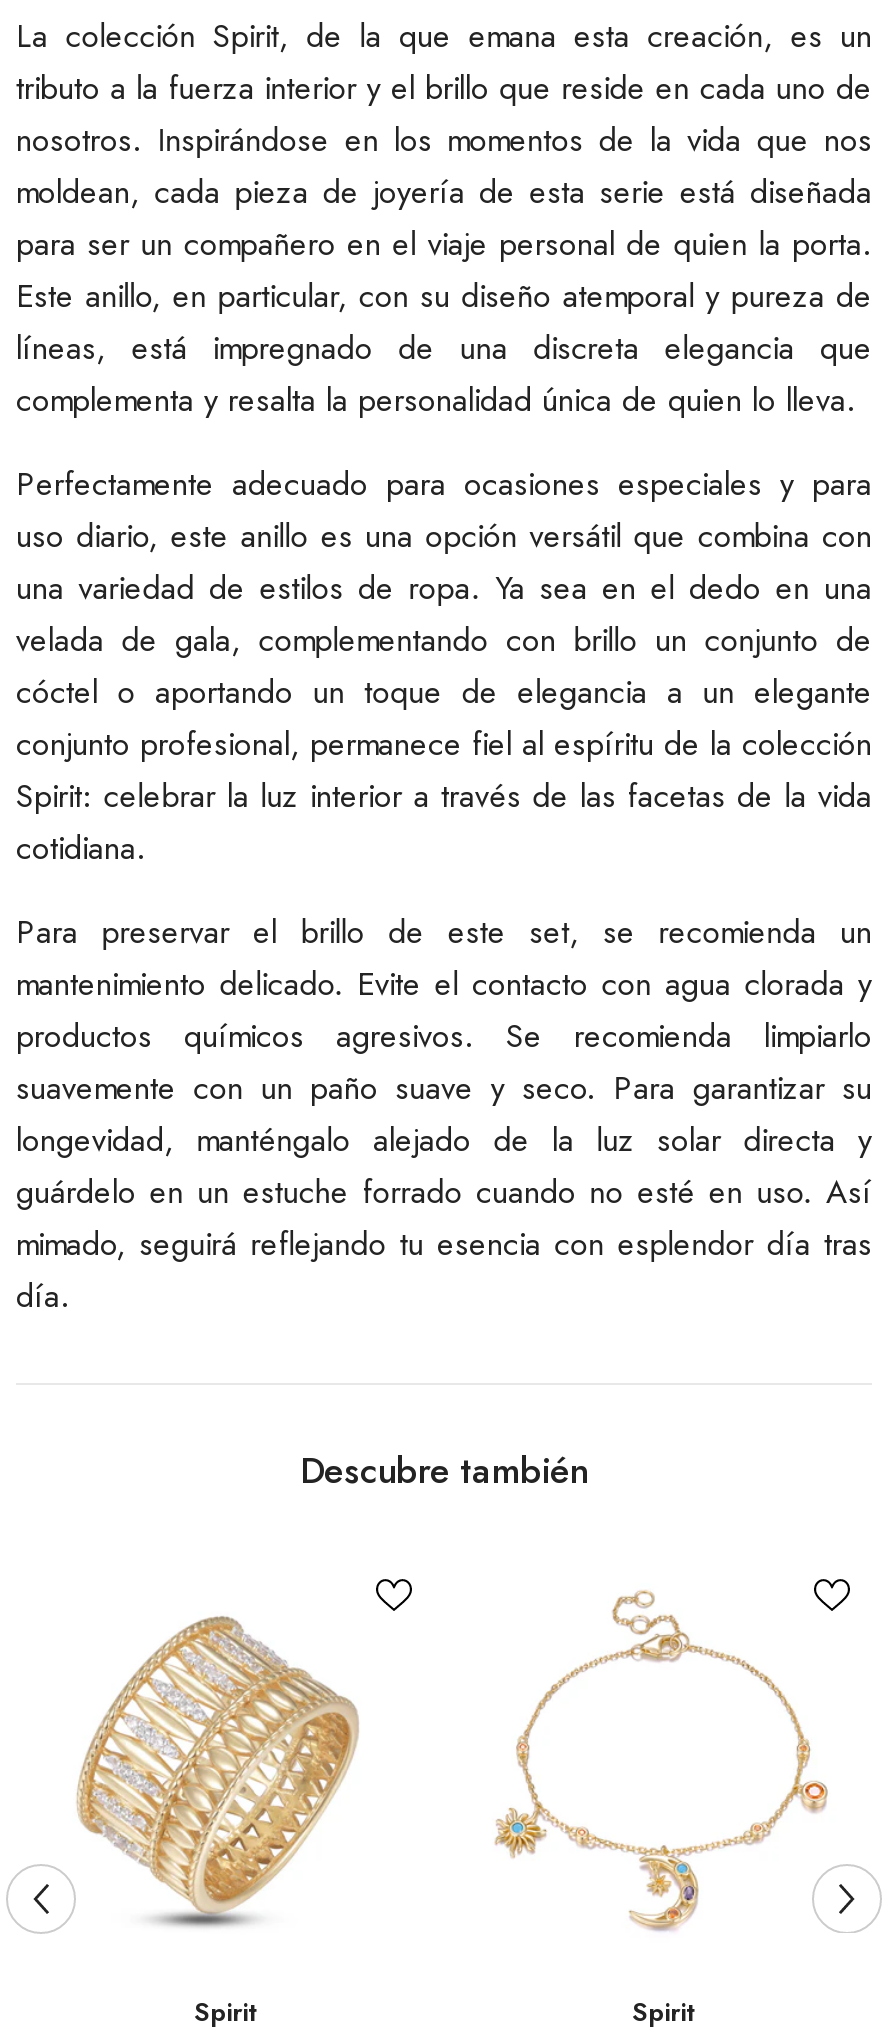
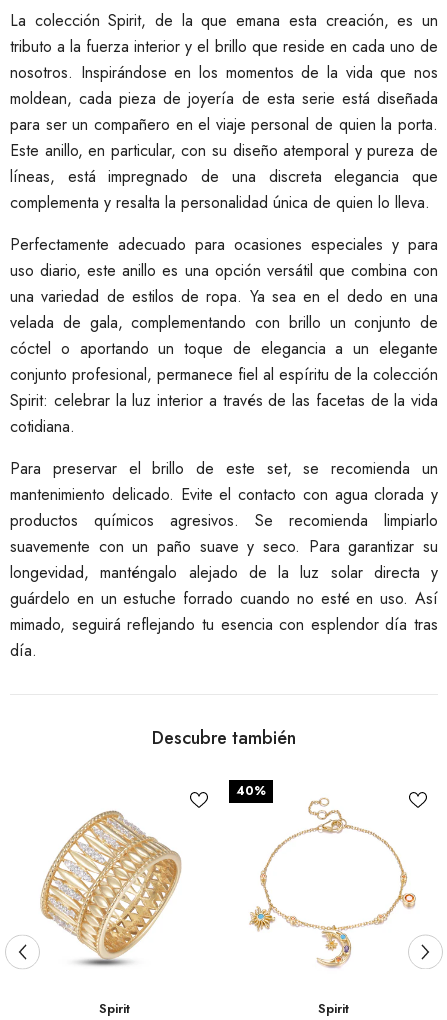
+ 40%
